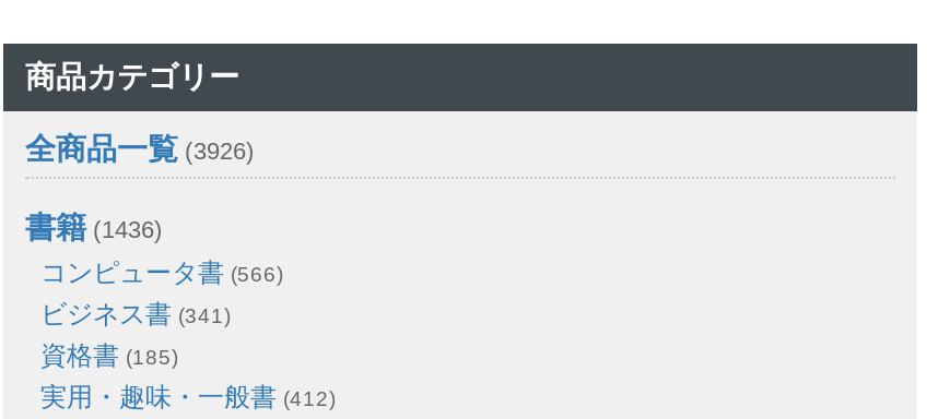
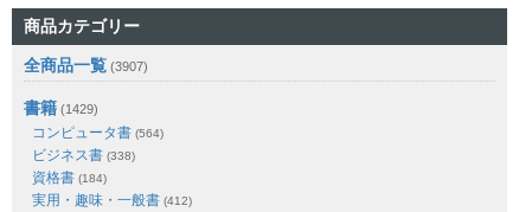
- 全商品一覧(3926)
+ 全商品一覧(3907)

- 書籍(1436)
+ 書籍(1429)

- コンピュータ書(566)
+ コンピュータ書(564)

- ビジネス書(341)
+ ビジネス書(338)

- 資格書(185)
+ 資格書(184)
